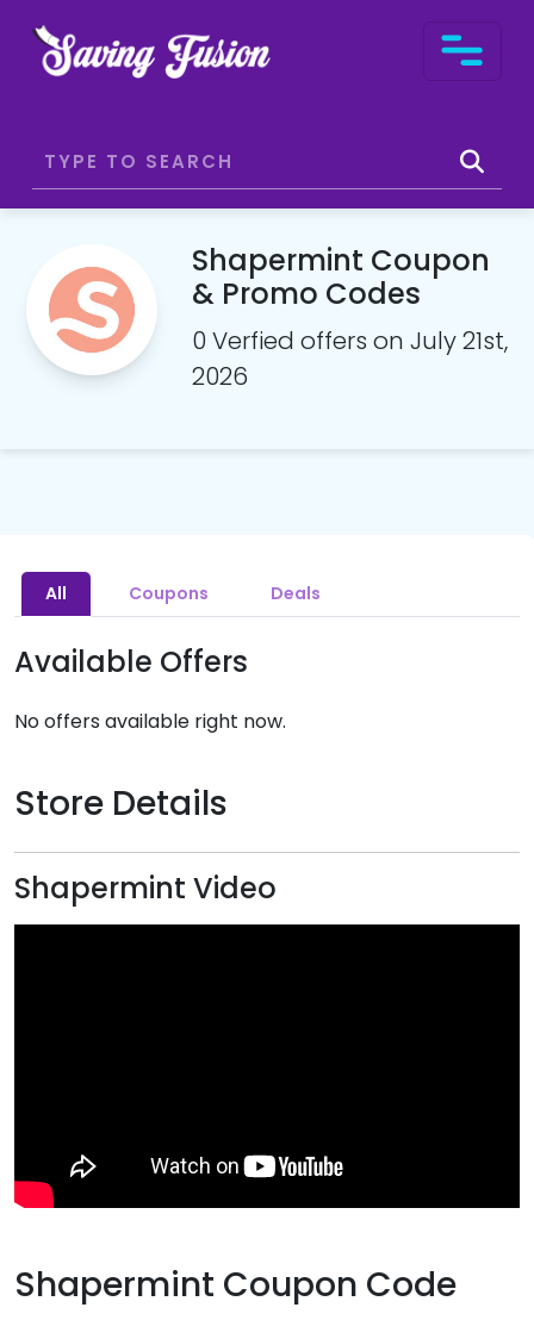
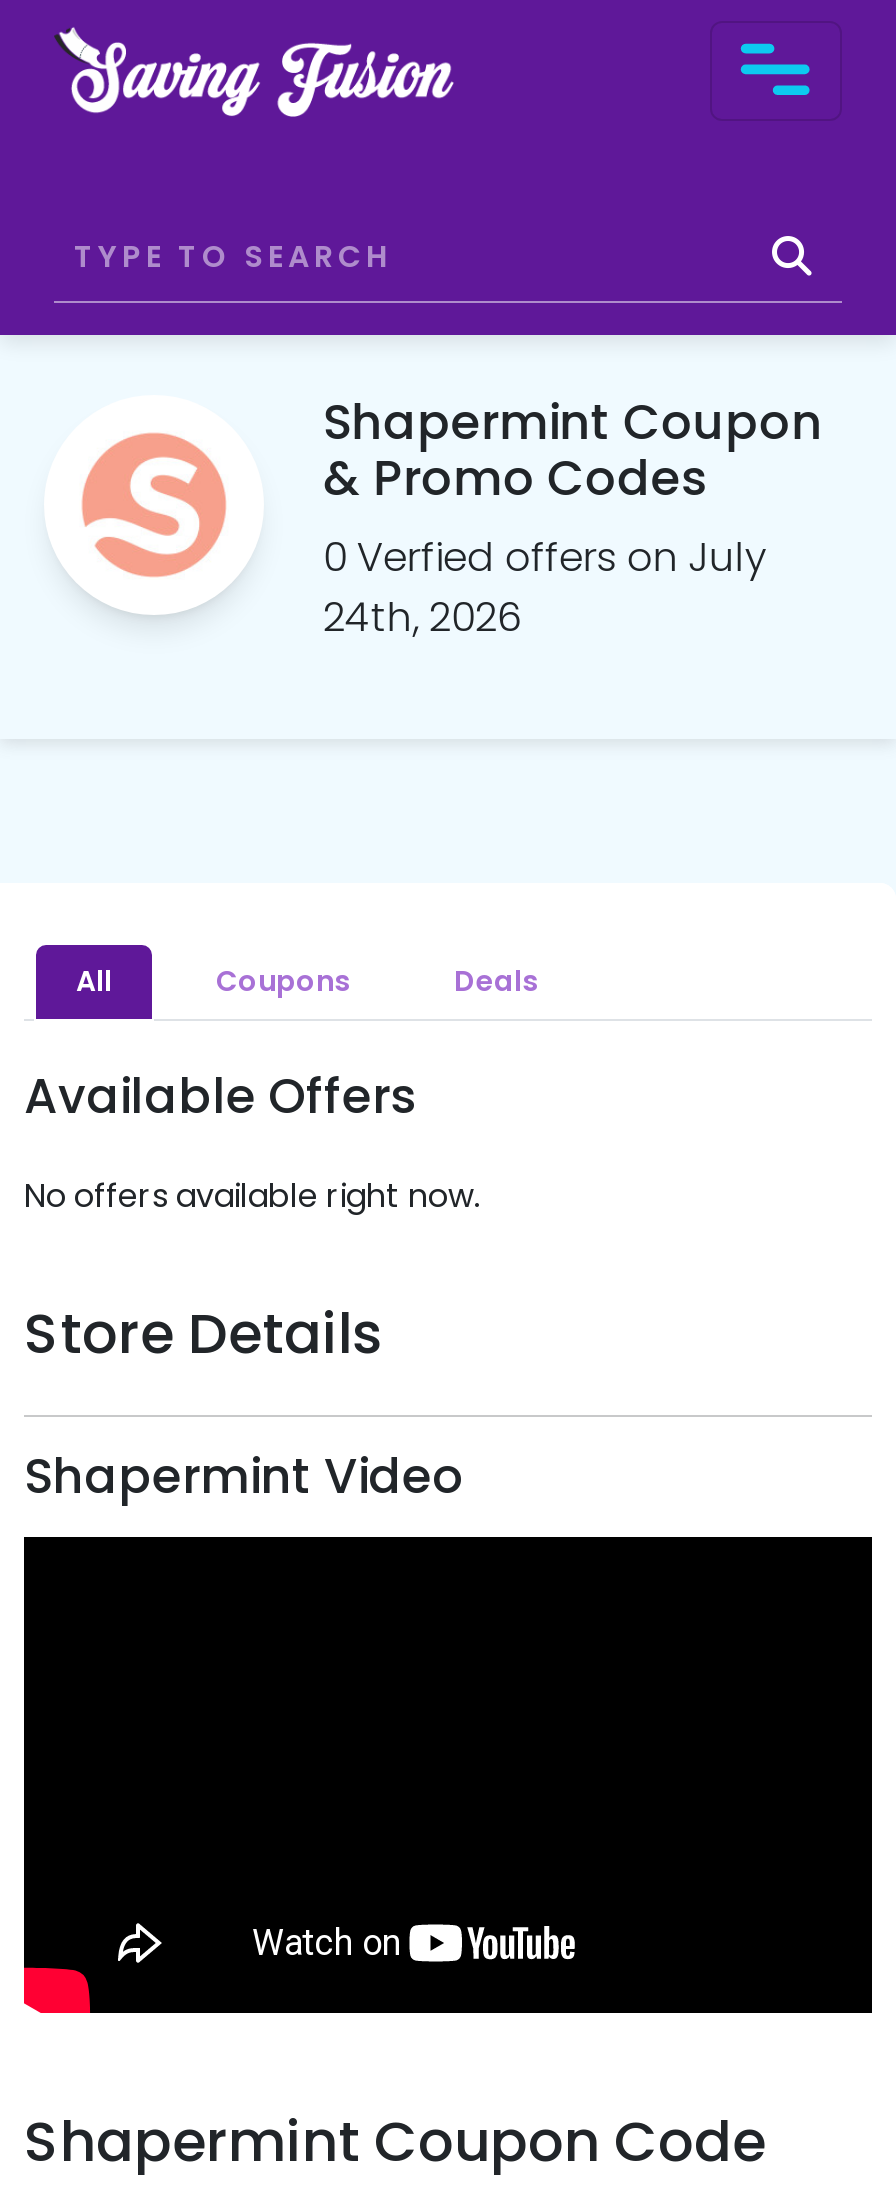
- 0 Verfied offers on July 21st,
- 2026
+ 0 Verfied offers on July
+ 24th, 2026
